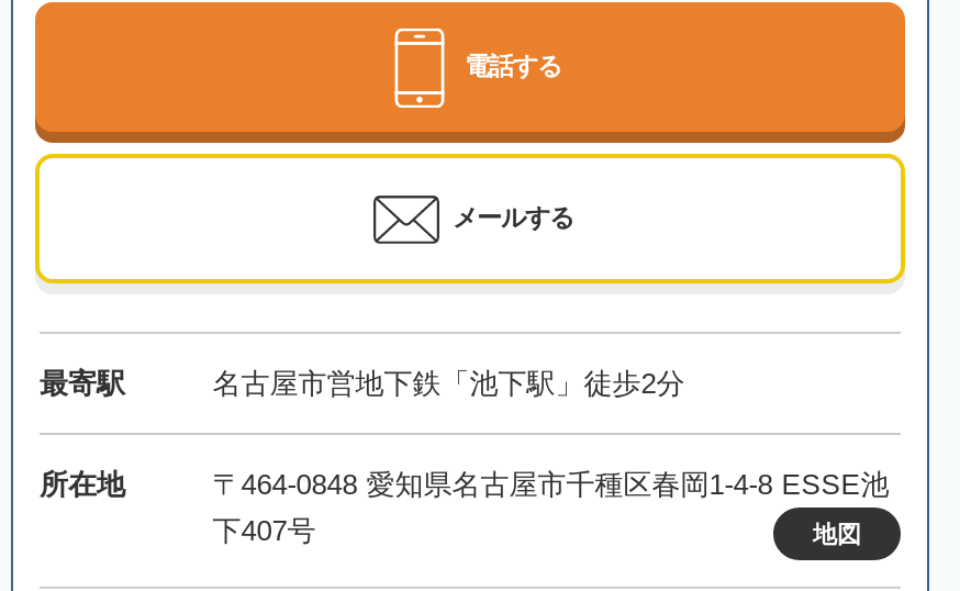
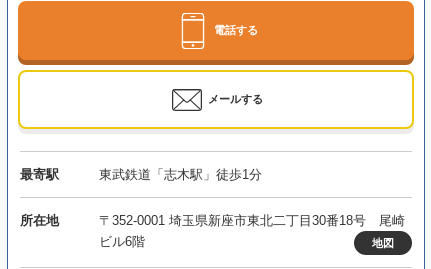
- 名古屋市営地下鉄「池下駅」徒歩2分
+ 東武鉄道「志木駅」徒歩1分

- 〒464-0848 愛知県名古屋市千種区春岡1-4-8 ESSE池
- 下407号
+ 〒352-0001 埼玉県新座市東北二丁目30番18号 尾崎
+ ビル6階
